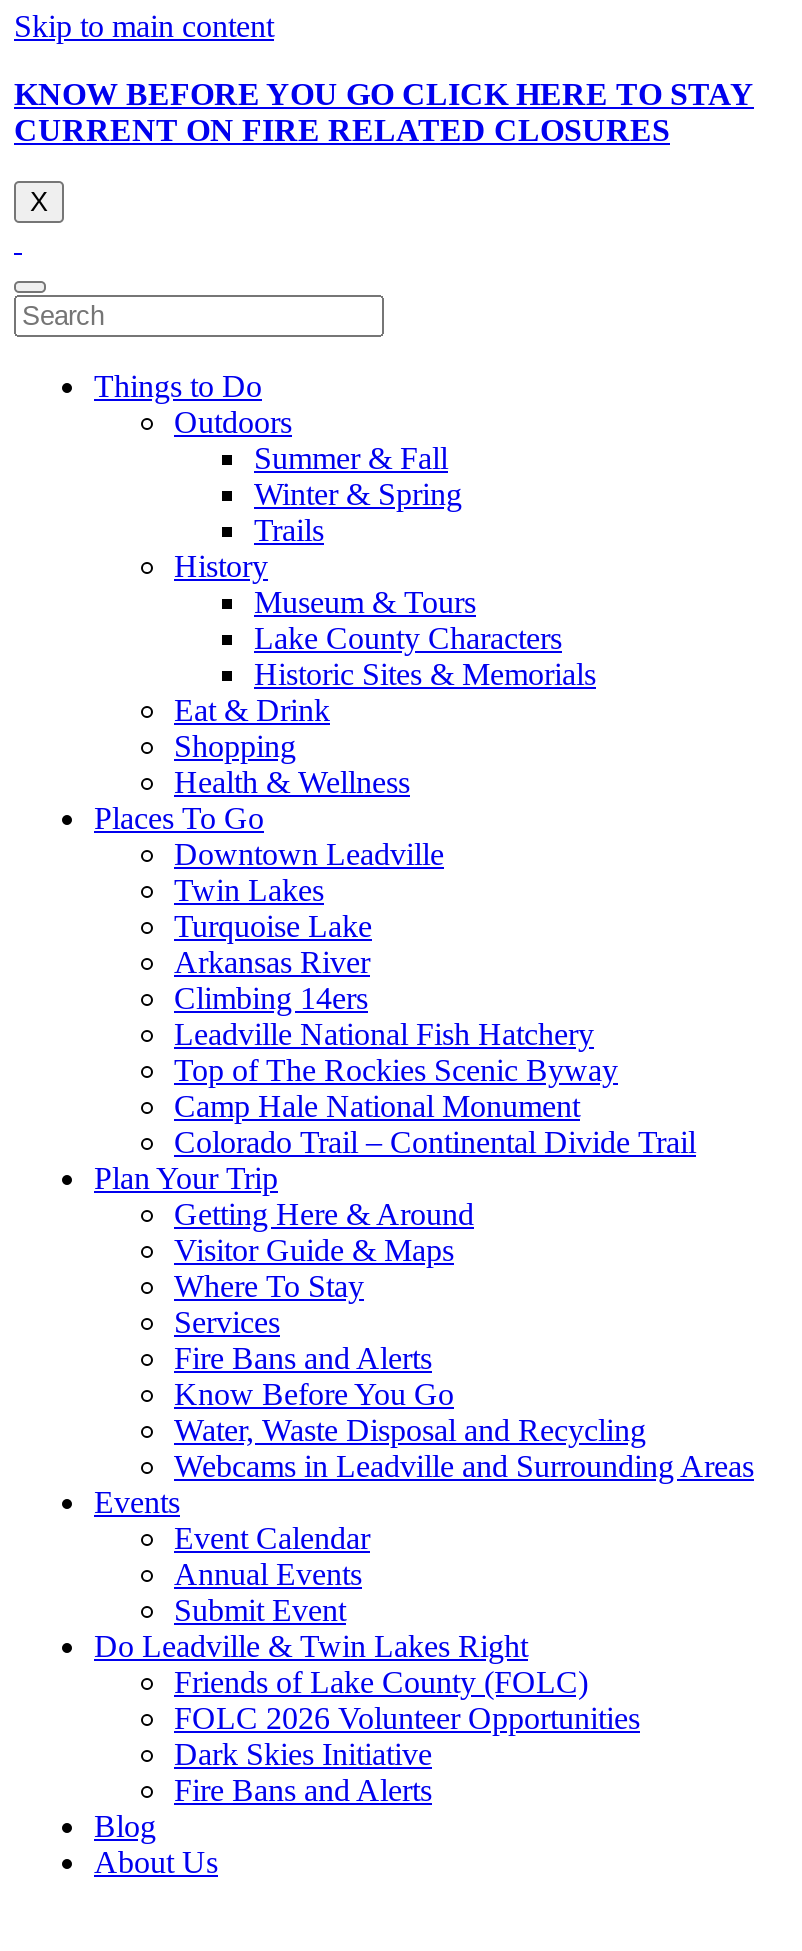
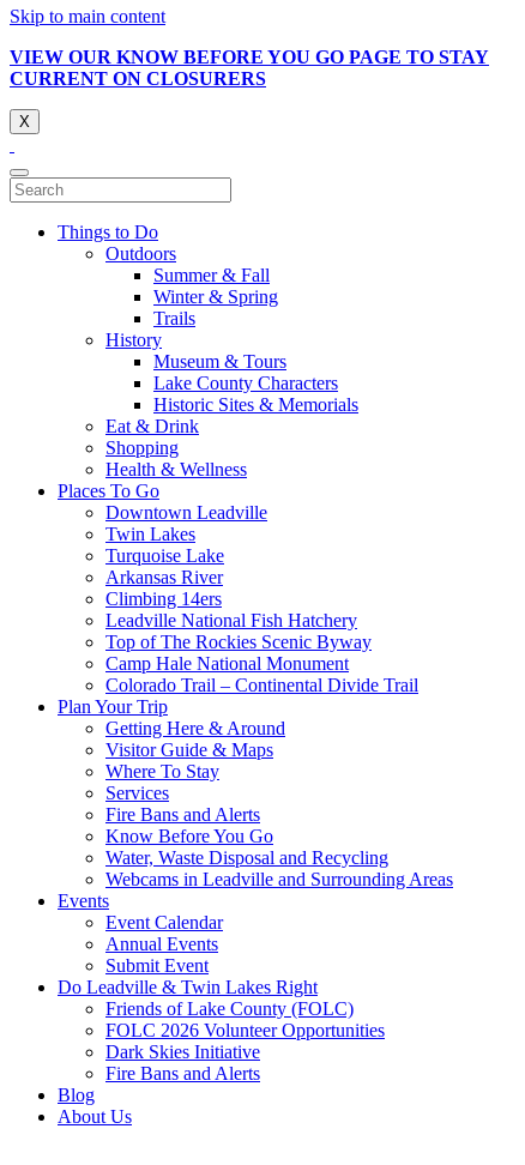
- KNOW BEFORE YOU GO CLICK HERE TO STAY
- CURRENT ON FIRE RELATED CLOSURES
+ VIEW OUR KNOW BEFORE YOU GO PAGE TO STAY
+ CURRENT ON CLOSURERS
